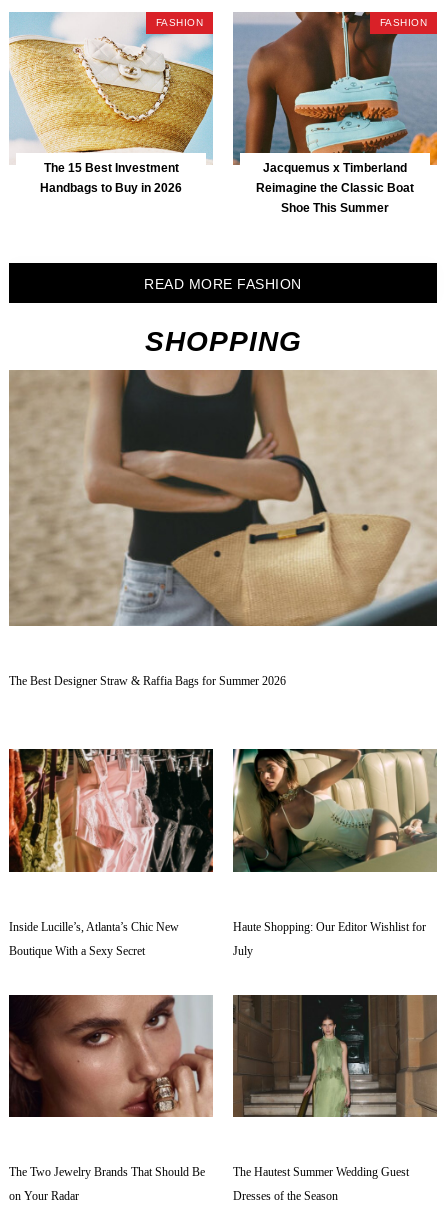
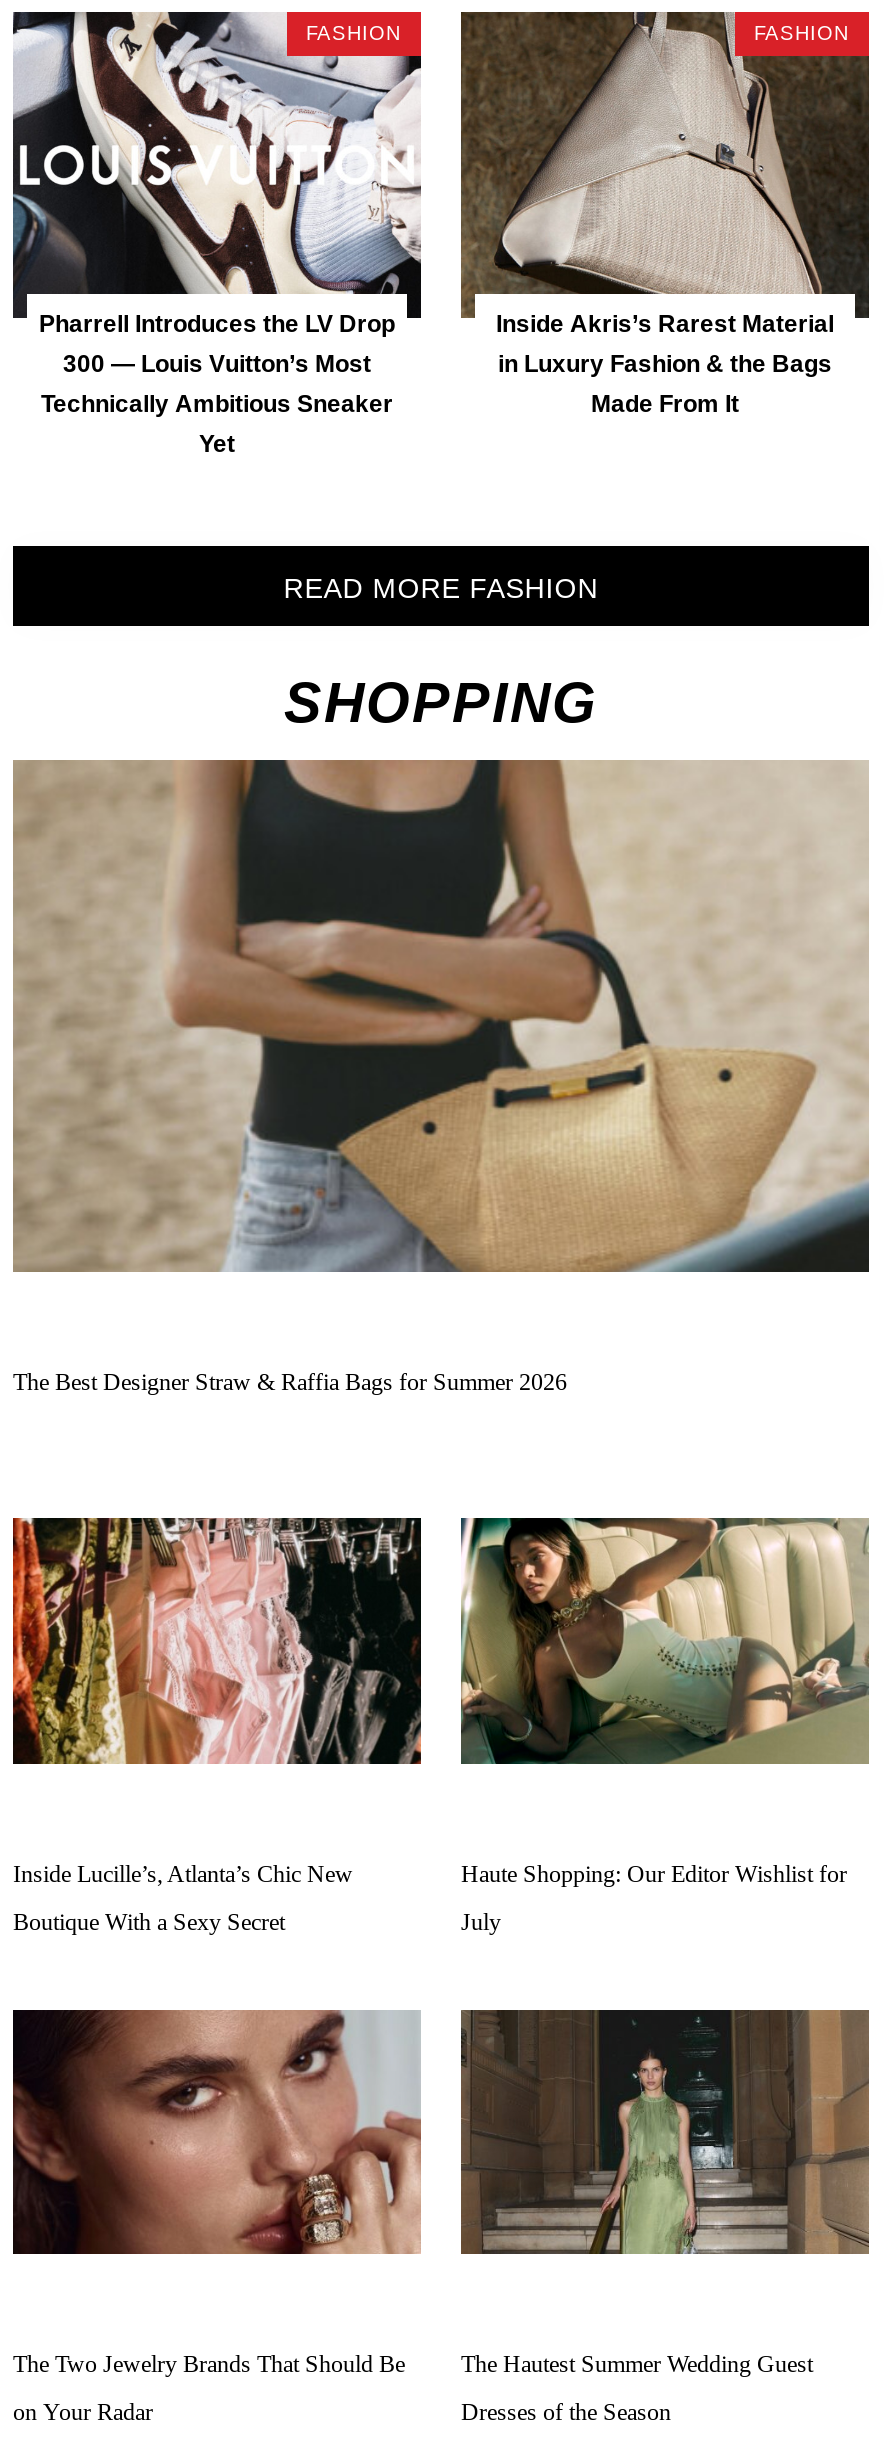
- [image]
- The 15 Best Investment
- Handbags to Buy in 2026
+ [image]
+ Pharrell Introduces the LV Drop
+ 300 — Louis Vuitton’s Most
+ Technically Ambitious Sneaker
+ Yet

- [image]
- Jacquemus x Timberland
- Reimagine the Classic Boat
- Shoe This Summer
+ [image]
+ Inside Akris’s Rarest Material
+ in Luxury Fashion & the Bags
+ Made From It
